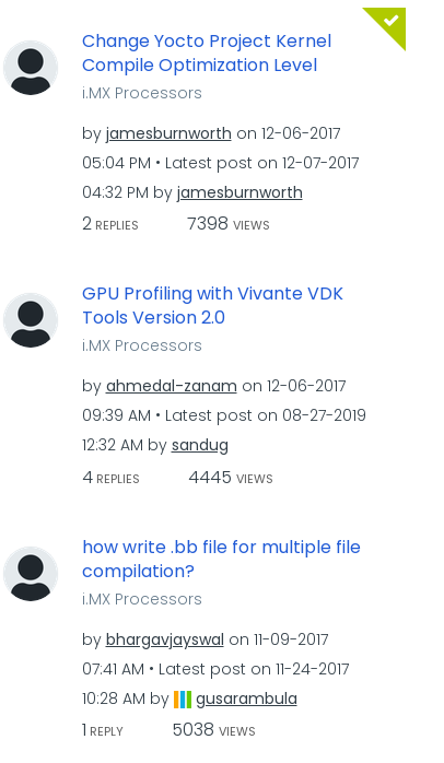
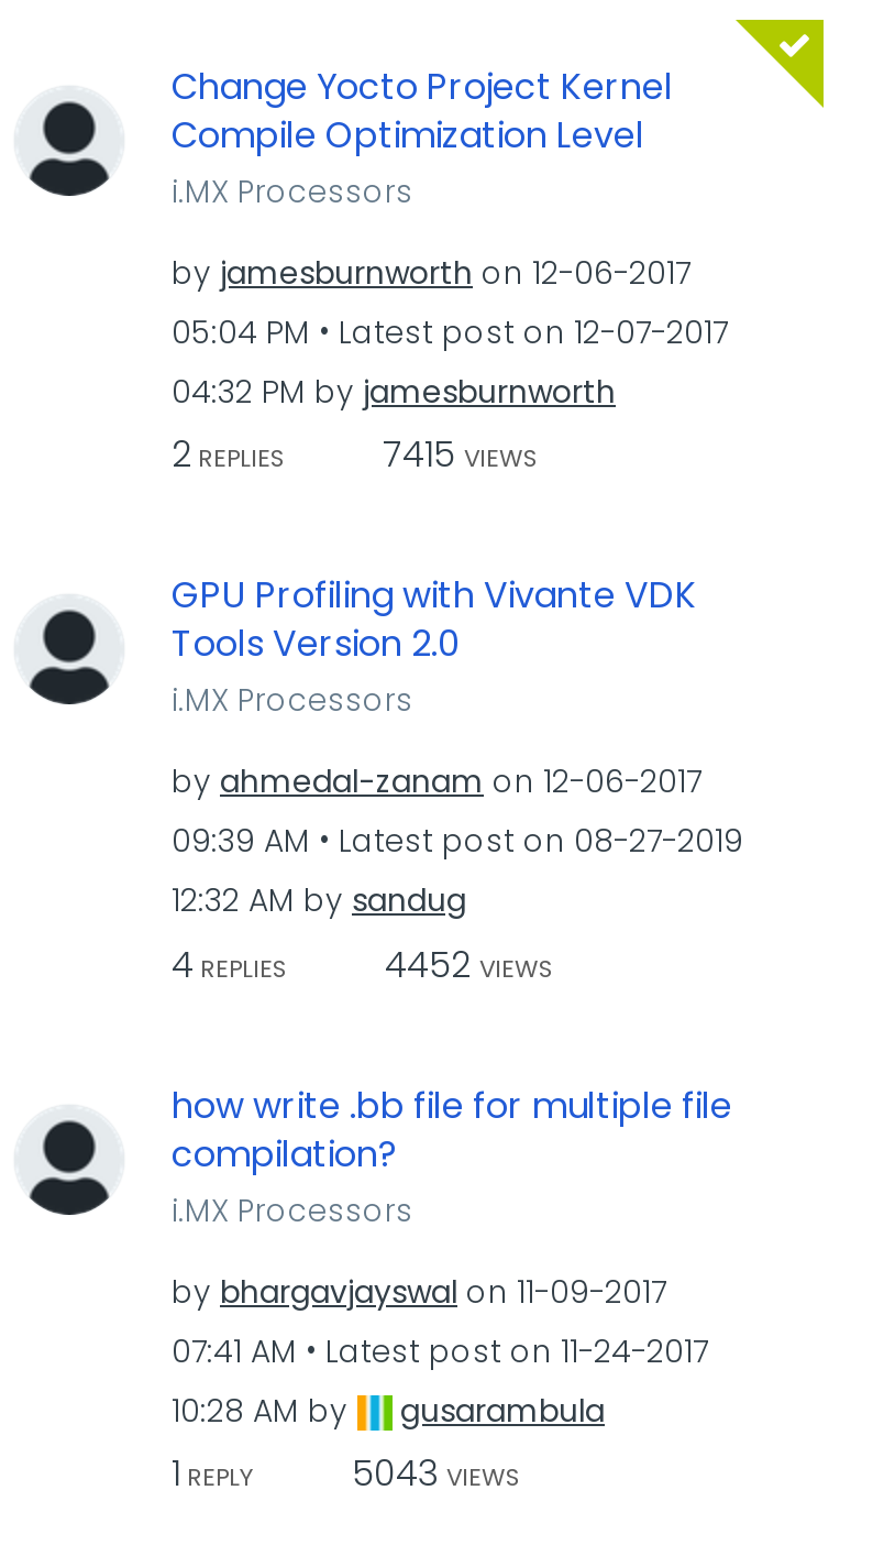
- 2 REPLIES 7398 VIEWS
+ 2 REPLIES 7415 VIEWS

- 4 REPLIES 4445 VIEWS
+ 4 REPLIES 4452 VIEWS

- 1 REPLY 5038 VIEWS
+ 1 REPLY 5043 VIEWS
